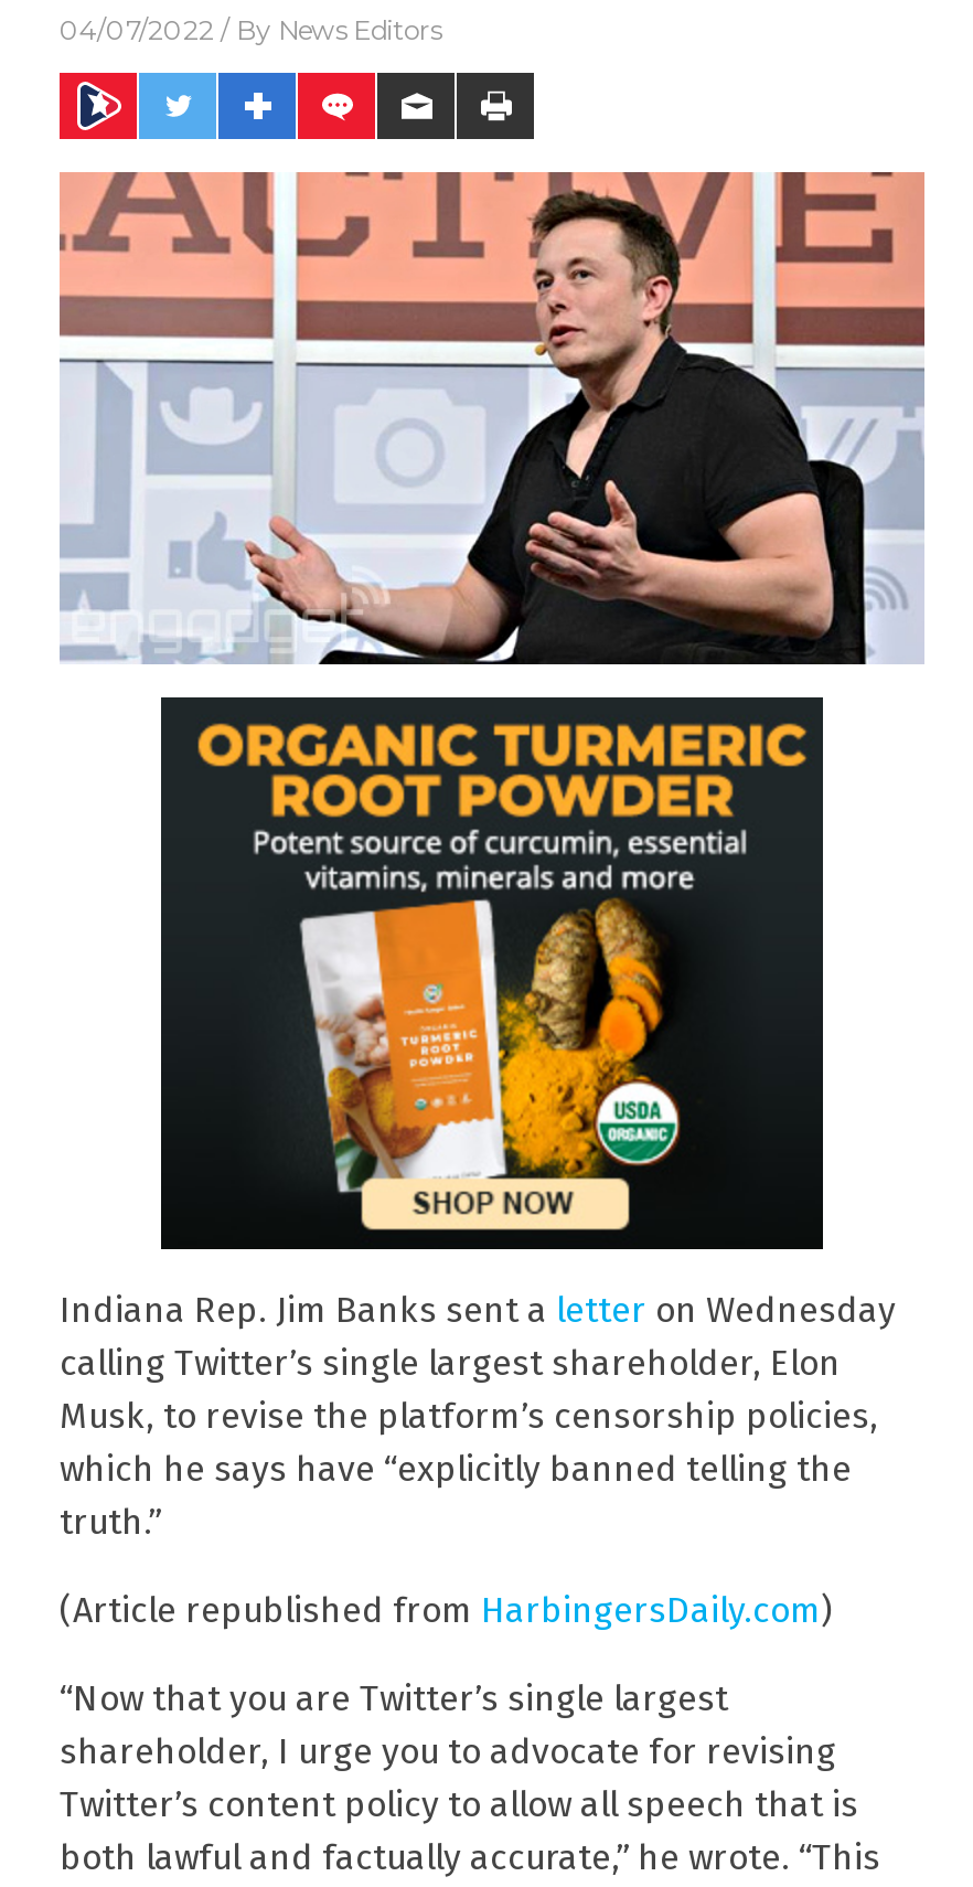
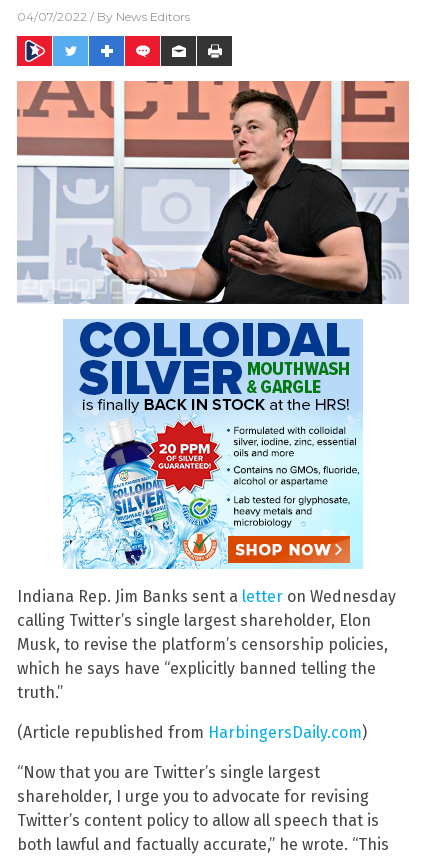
- [image]
+ [image]
